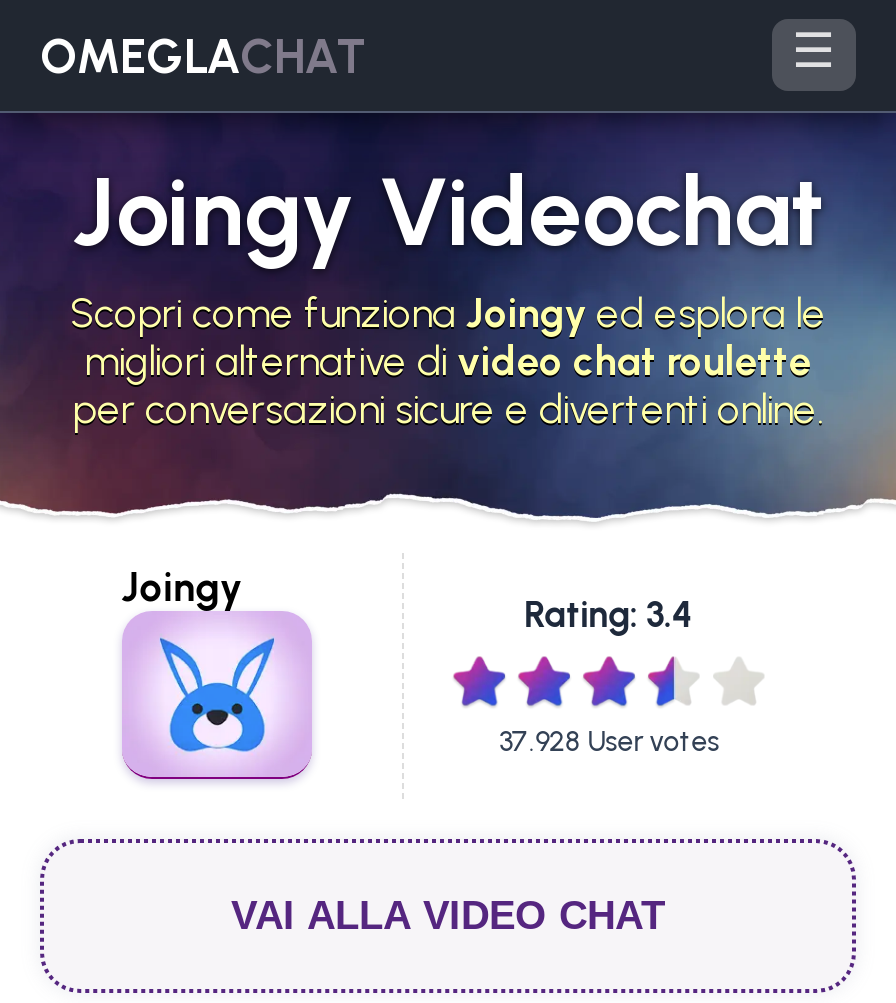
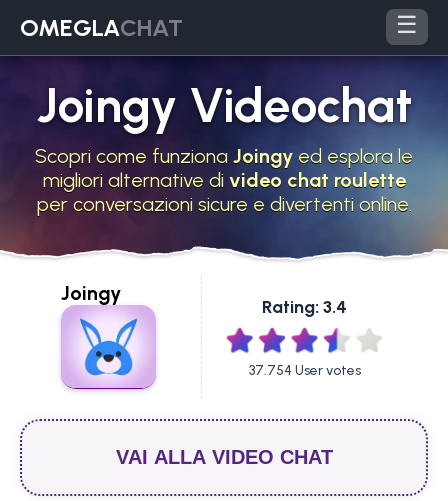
- 37.928 User votes
+ 37.754 User votes
